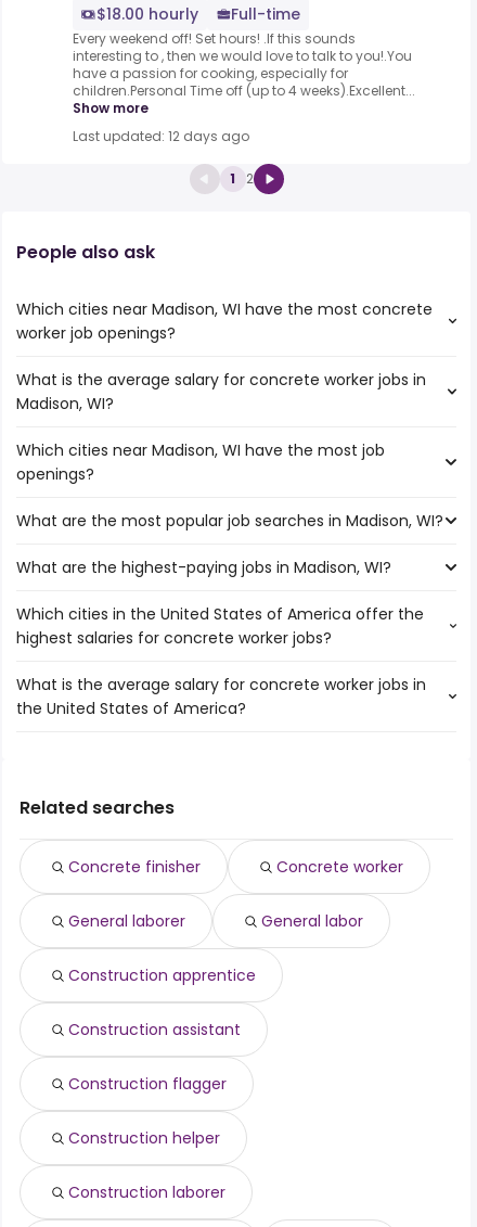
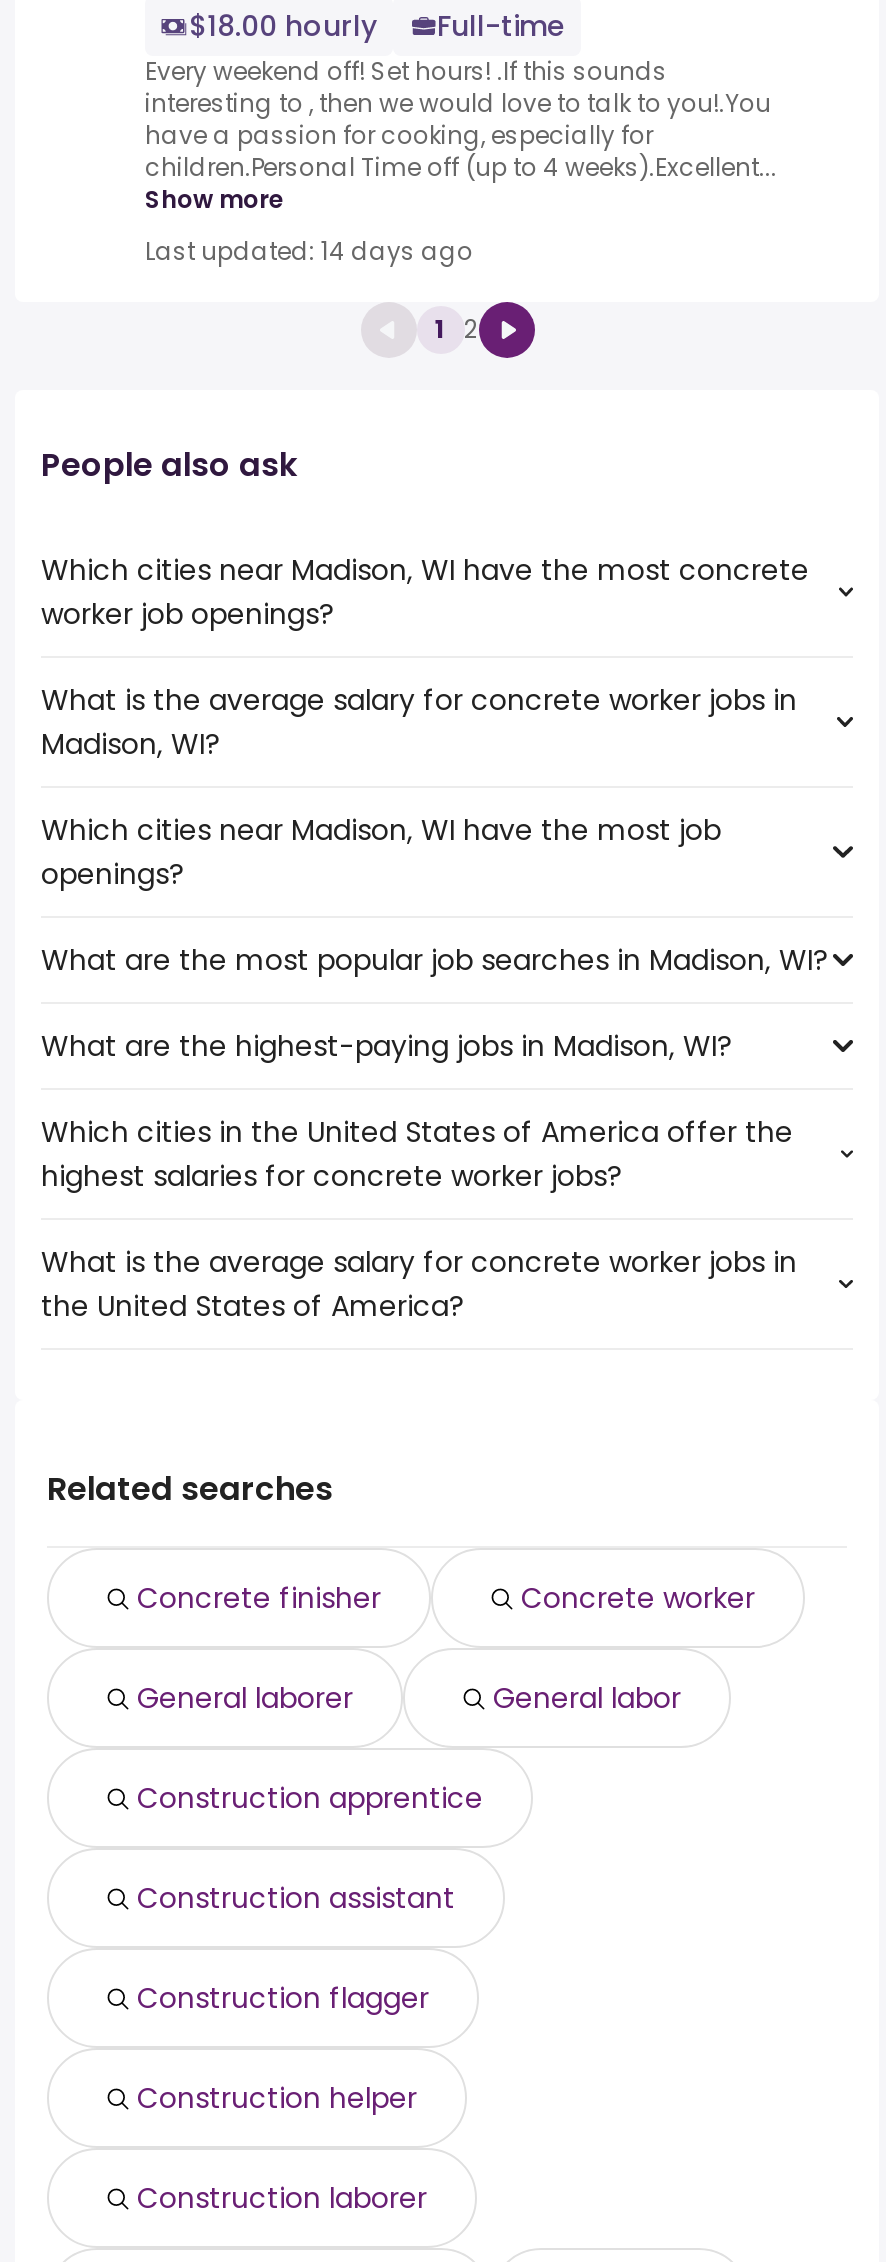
- Last updated: 12 days ago
+ Last updated: 14 days ago
